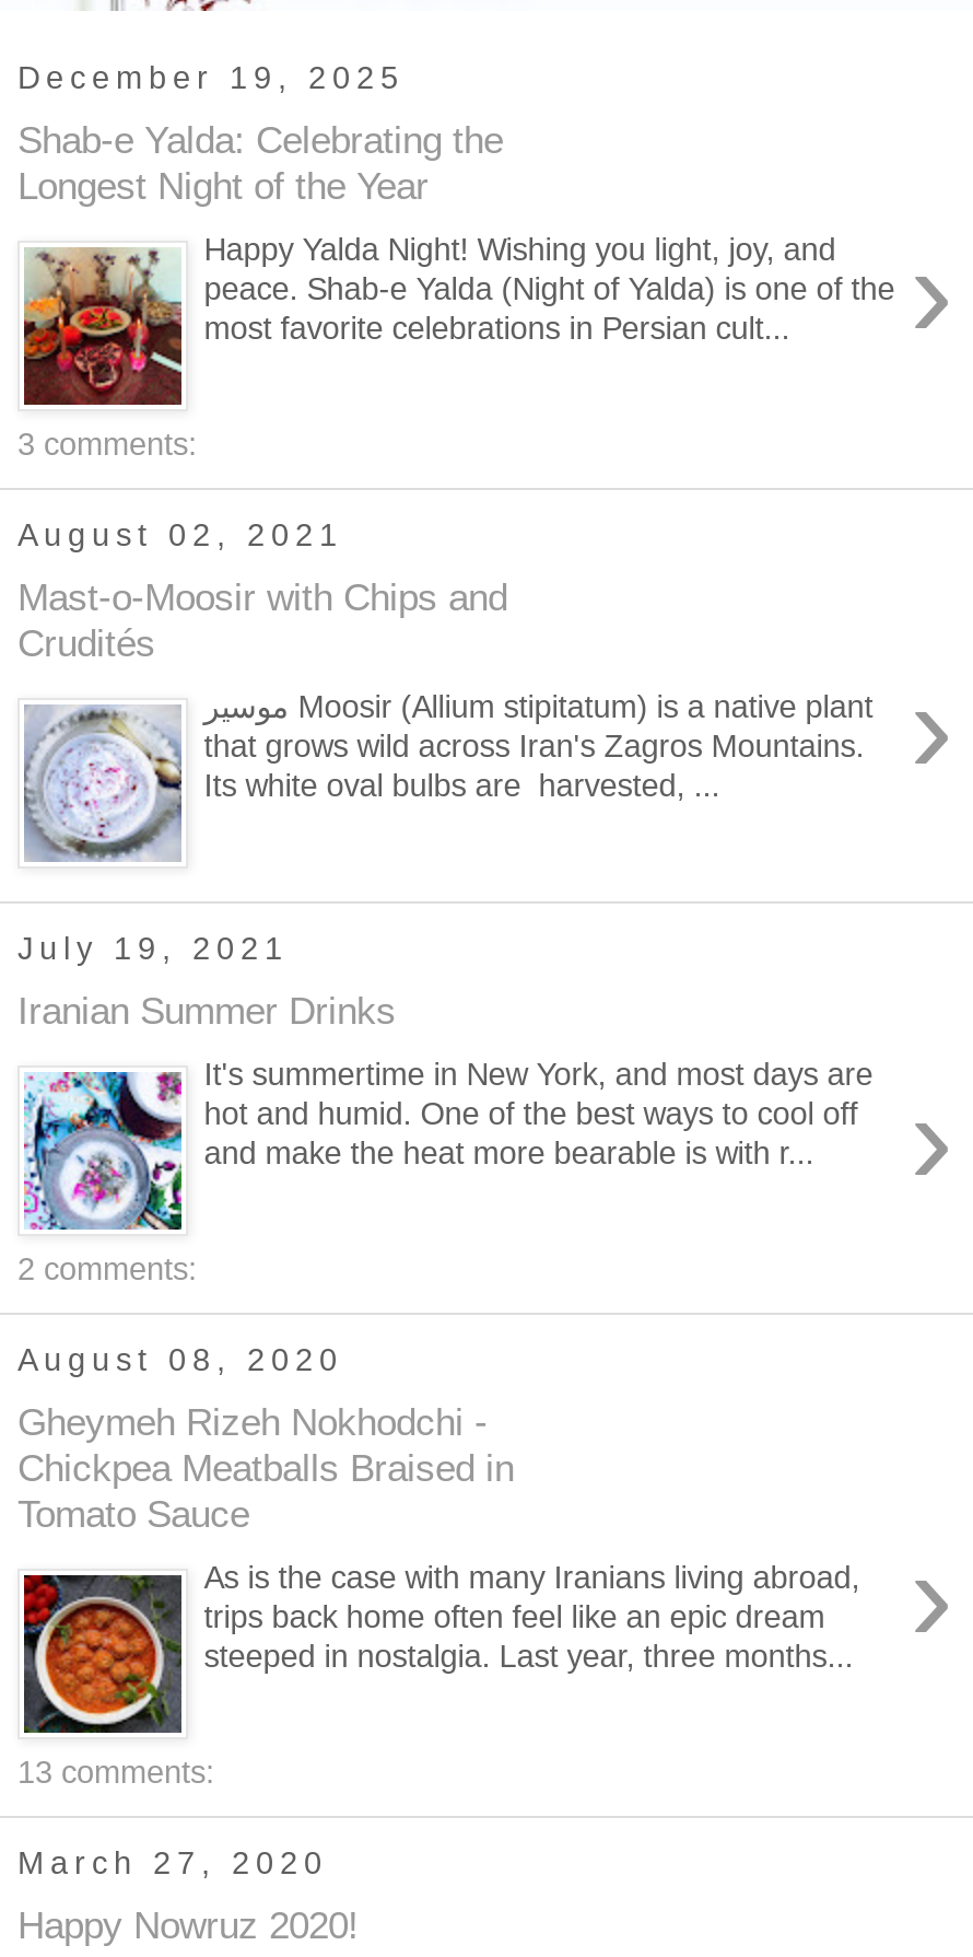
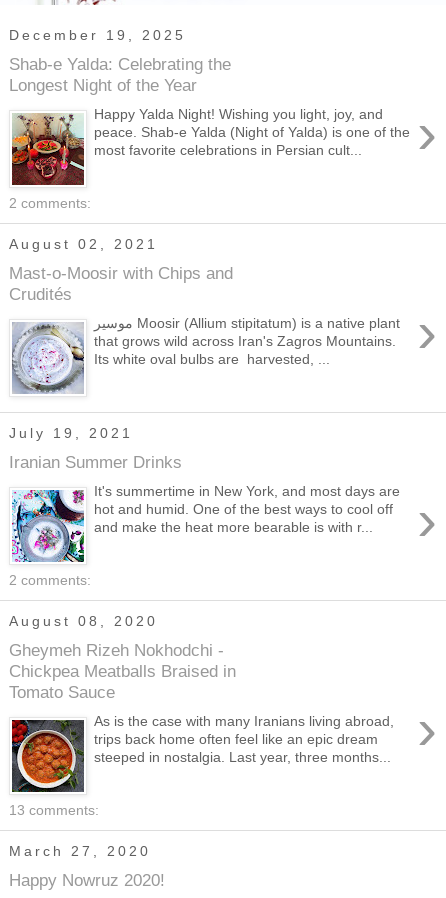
- 3 comments:
+ 2 comments:
